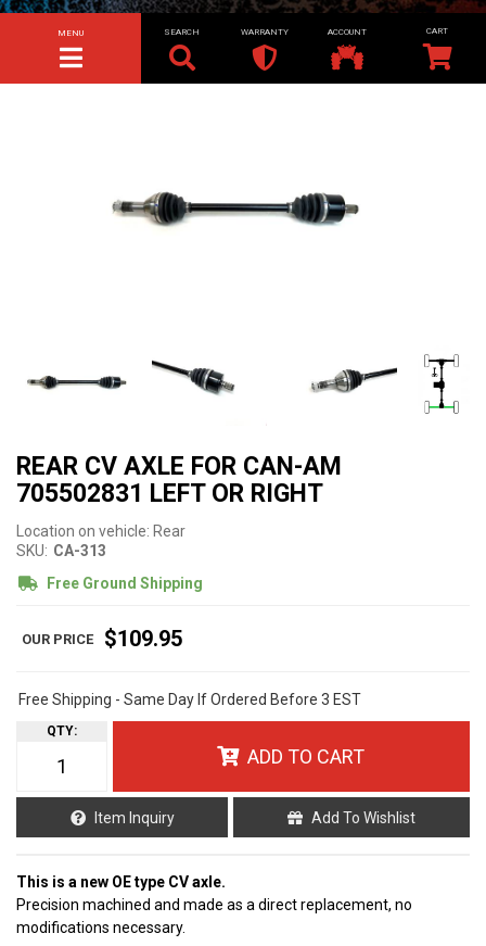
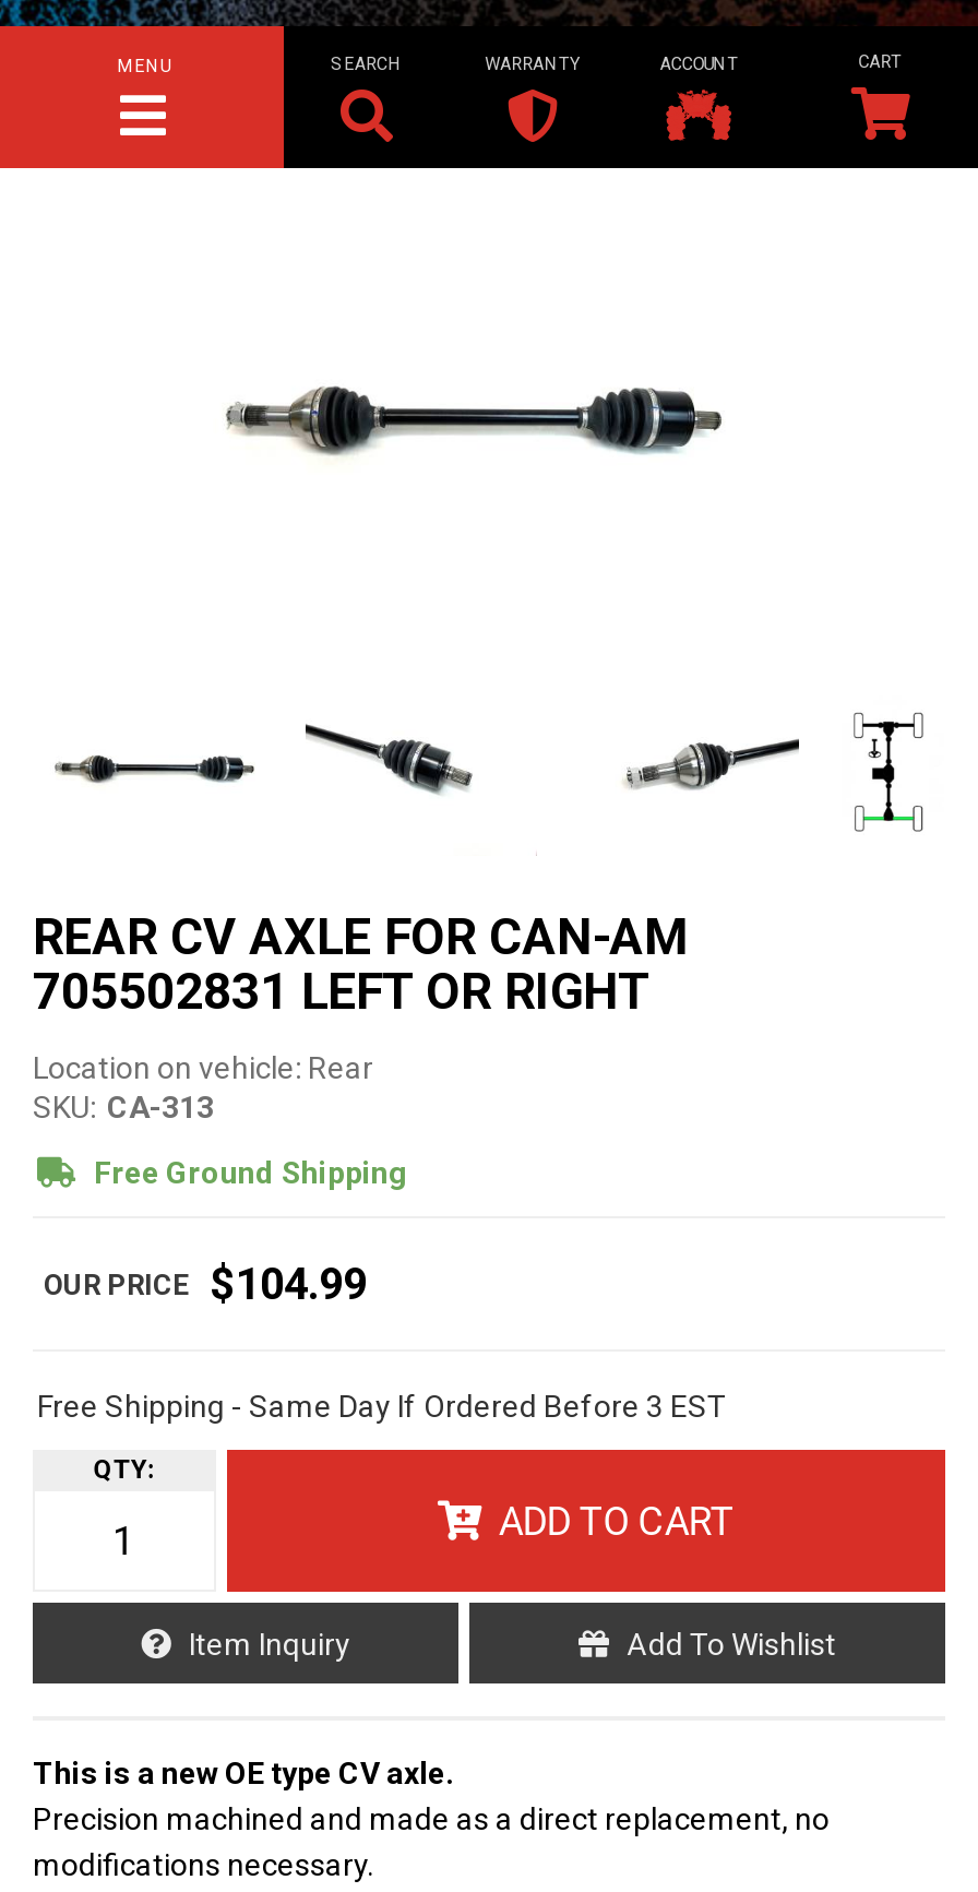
- $109.95
+ $104.99
